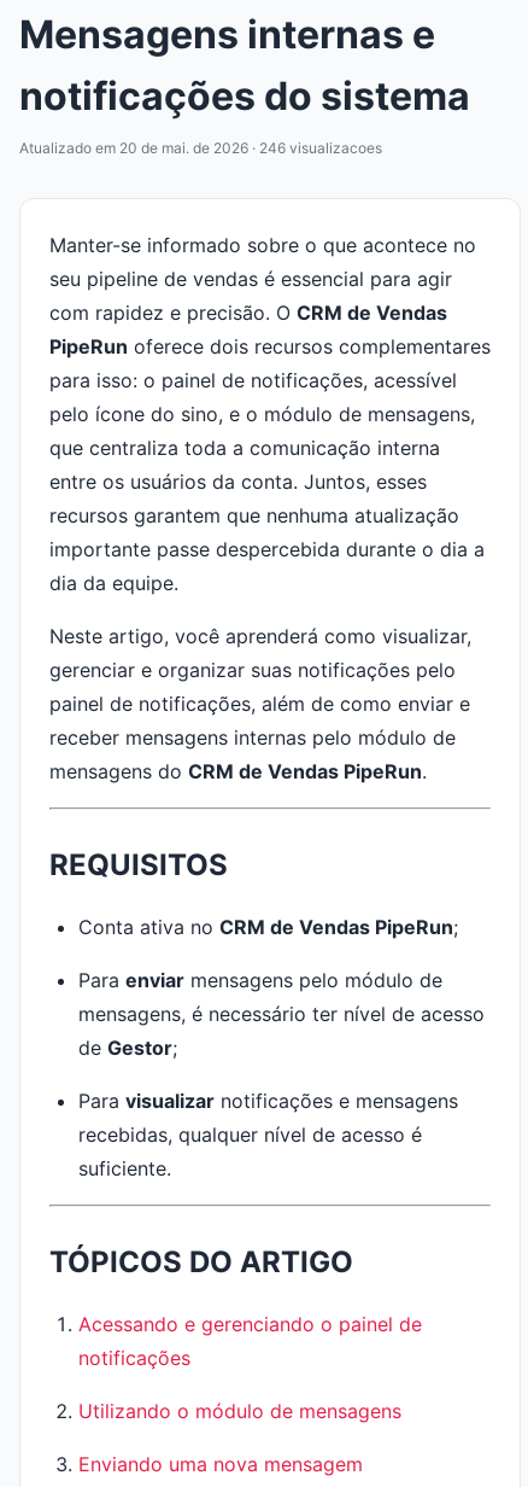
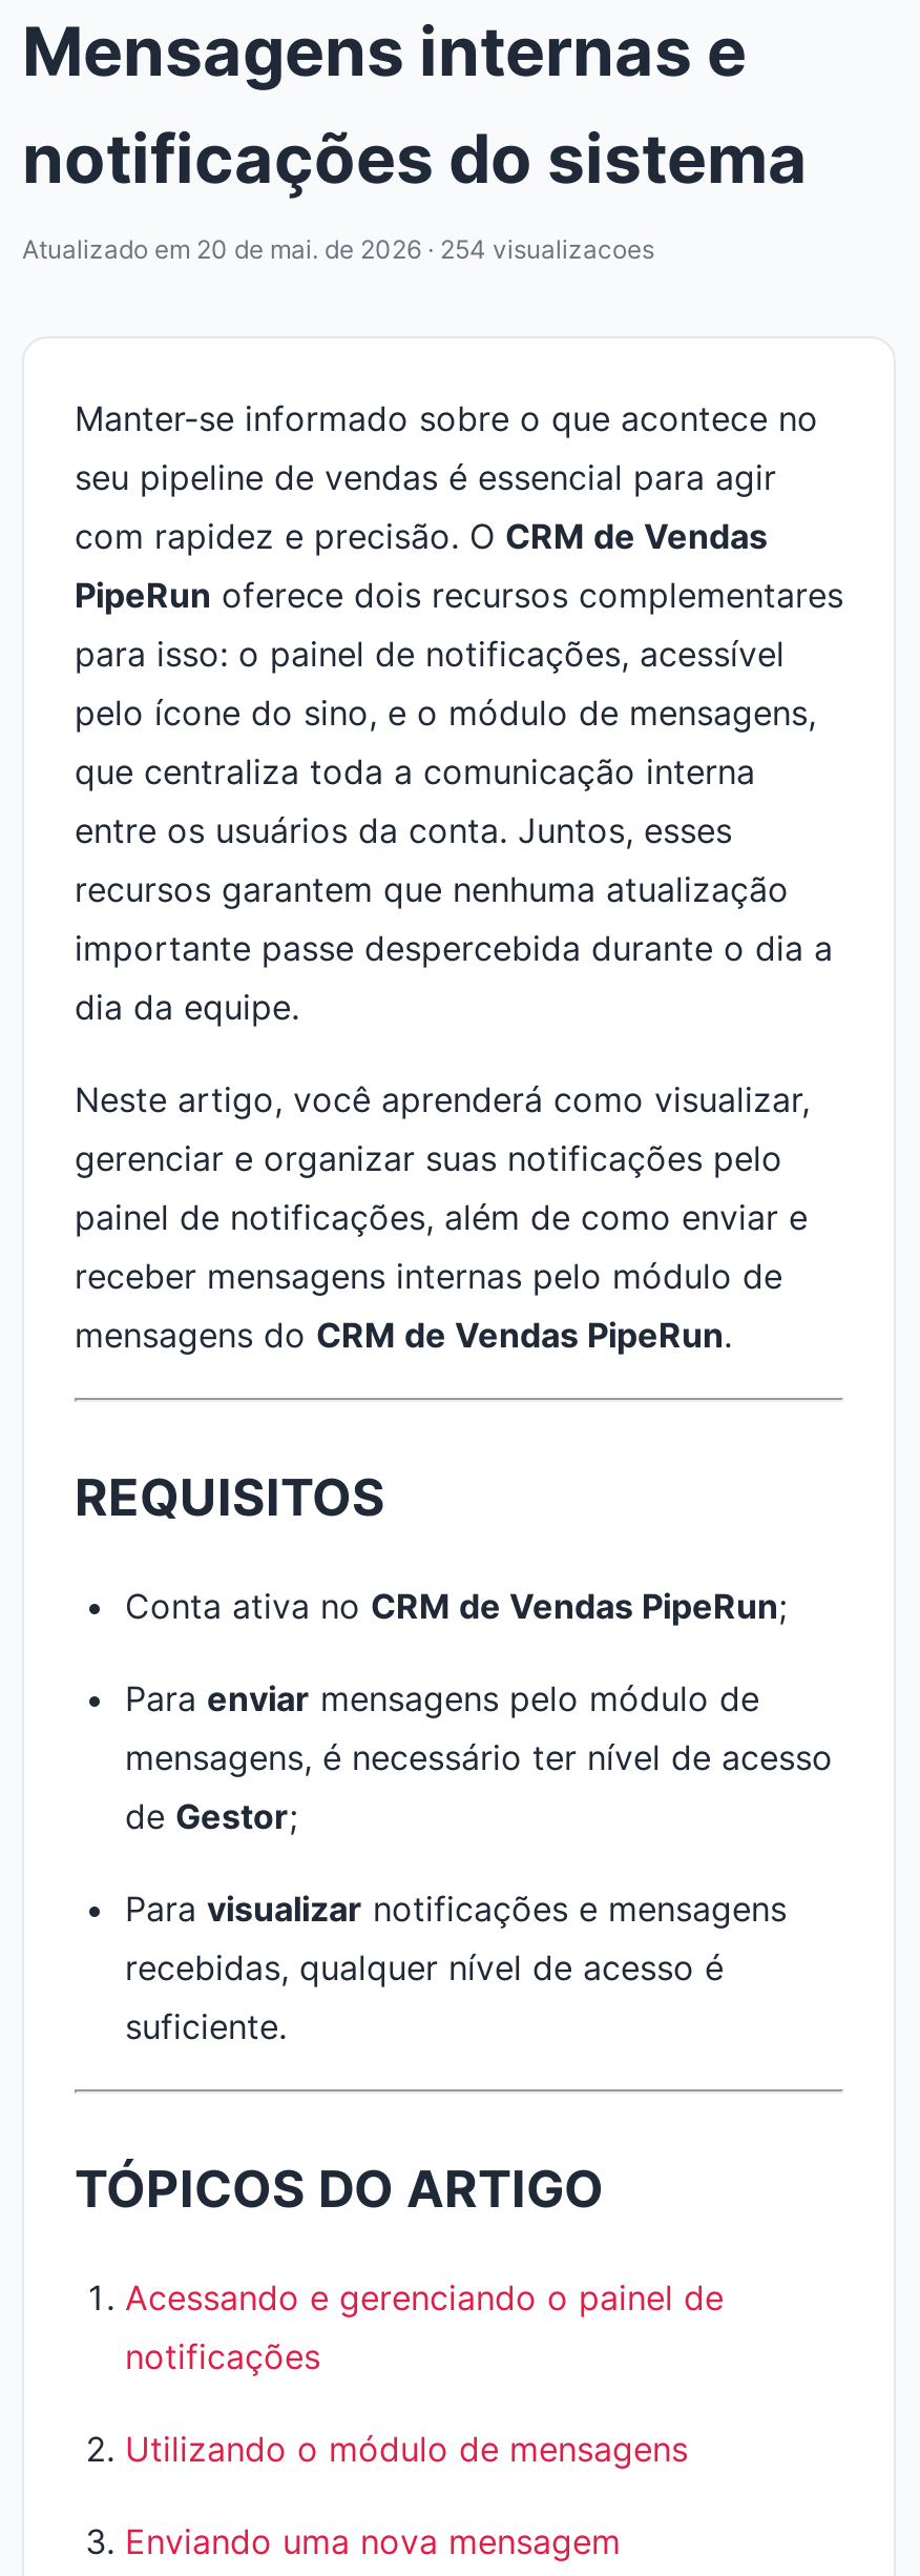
- Atualizado em 20 de mai. de 2026 · 246 visualizacoes
+ Atualizado em 20 de mai. de 2026 · 254 visualizacoes
